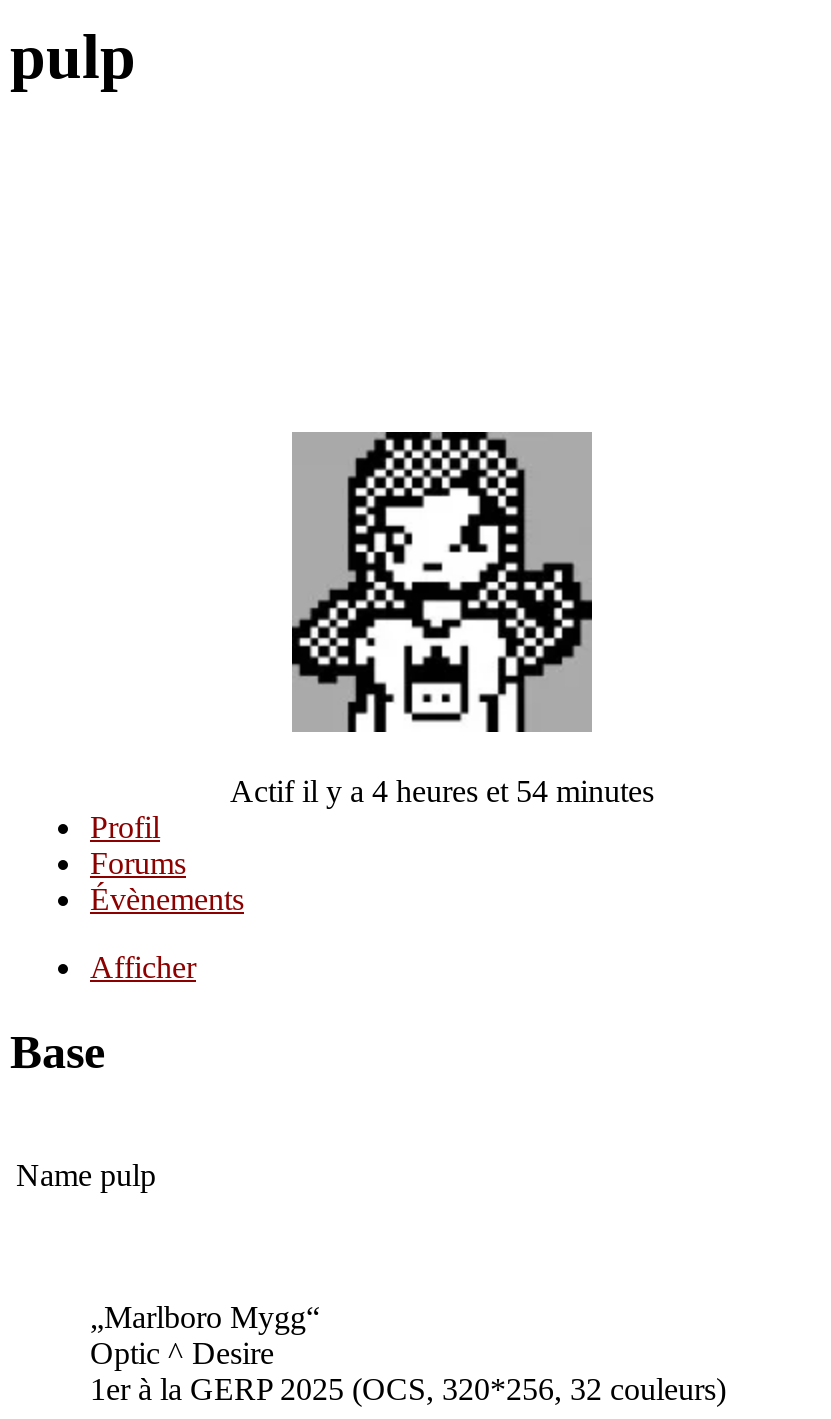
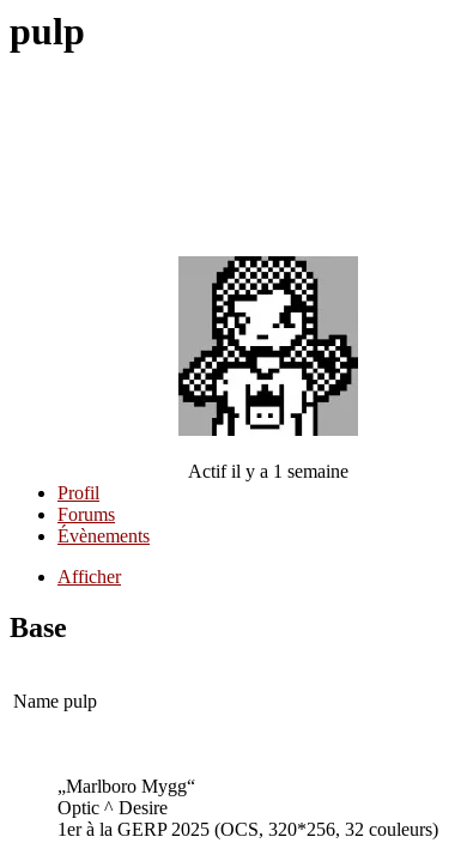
- Actif il y a 4 heures et 54 minutes
+ Actif il y a 1 semaine
